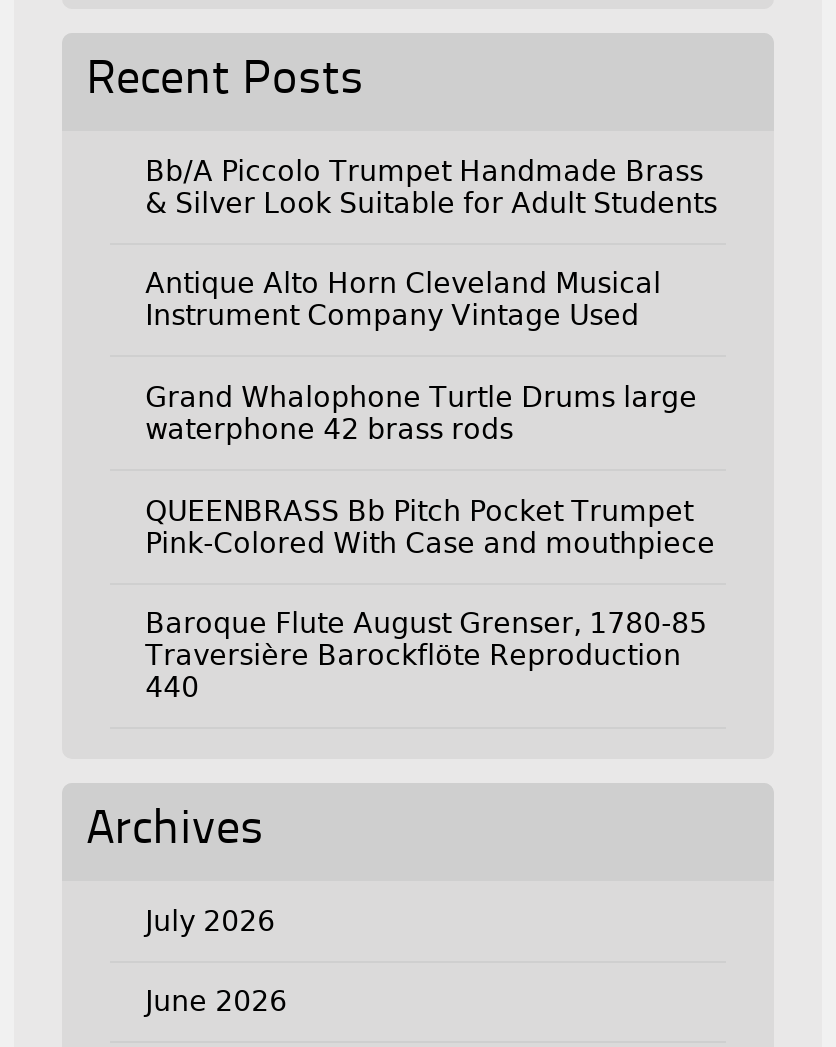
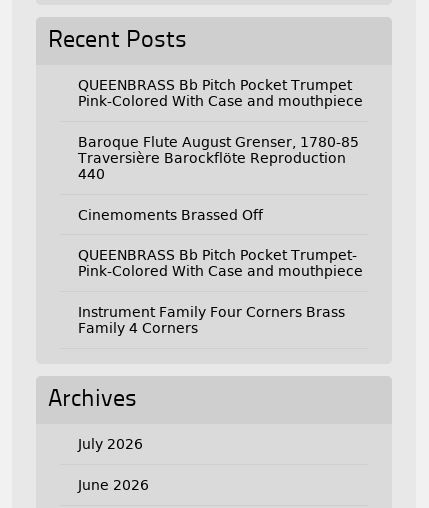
- Bb/A Piccolo Trumpet Handmade Brass
- & Silver Look Suitable for Adult Students
- Antique Alto Horn Cleveland Musical
- Instrument Company Vintage Used
- Grand Whalophone Turtle Drums large
- waterphone 42 brass rods

moved up: QUEENBRASS Bb Pitch Pocket Trumpet | Pink-Colored With Case and mouthpiece | Baroque Flute August Grenser, 1780-85 | Traversière Barockflöte Reproduction | 440

+ Cinemoments Brassed Off
+ QUEENBRASS Bb Pitch Pocket Trumpet-
+ Pink-Colored With Case and mouthpiece
+ Instrument Family Four Corners Brass
+ Family 4 Corners
